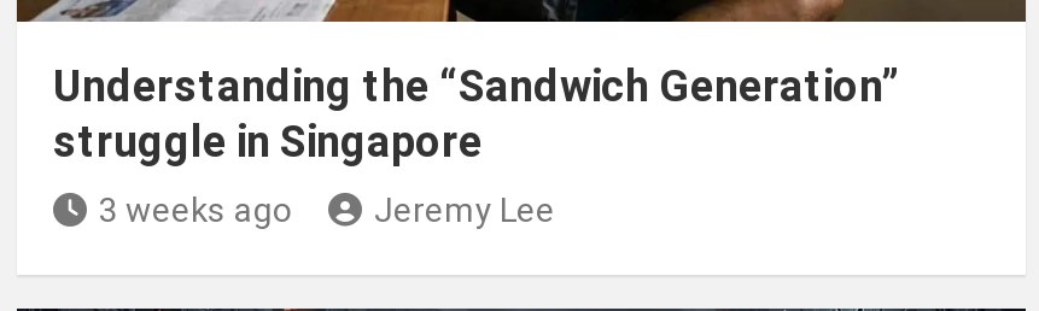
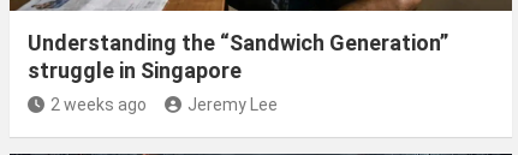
- 3 weeks ago
+ 2 weeks ago
